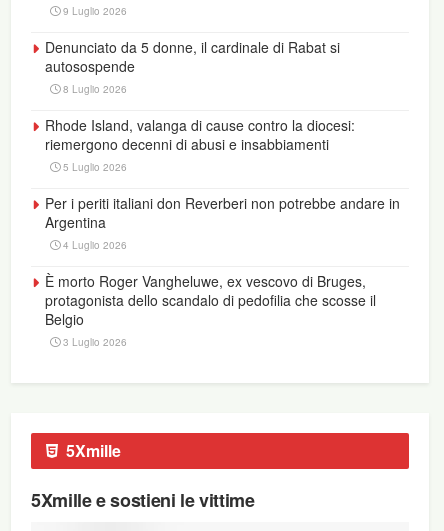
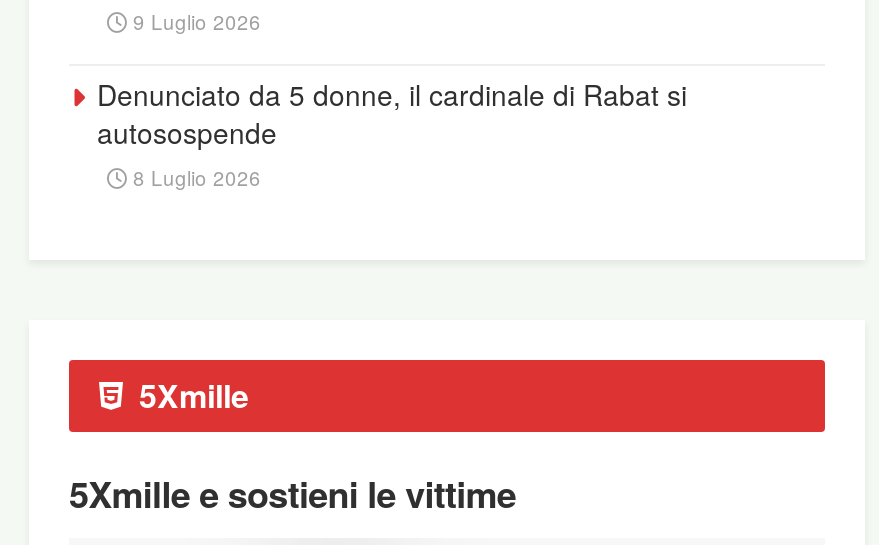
- Rhode Island, valanga di cause contro la diocesi:
- riemergono decenni di abusi e insabbiamenti
- 5 Luglio 2026
- Per i periti italiani don Reverberi non potrebbe andare in
- Argentina
- 4 Luglio 2026
- È morto Roger Vangheluwe, ex vescovo di Bruges,
- protagonista dello scandalo di pedofilia che scosse il
- Belgio
- 3 Luglio 2026
